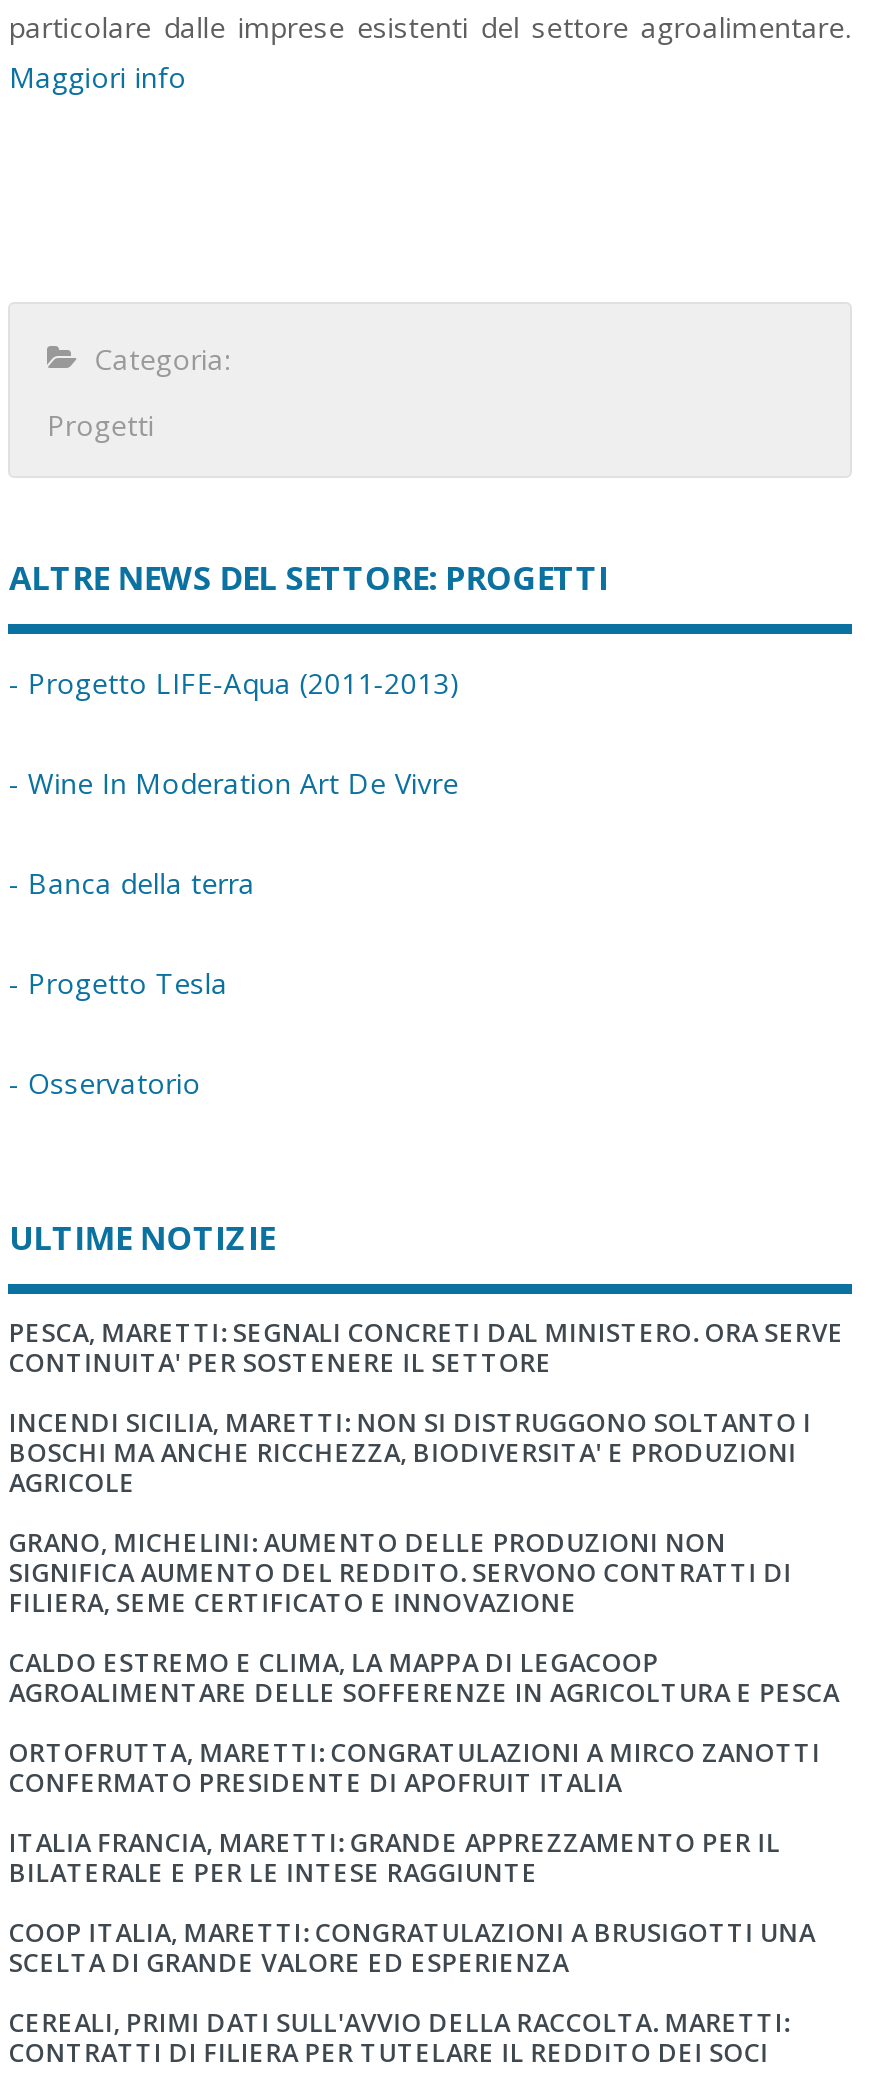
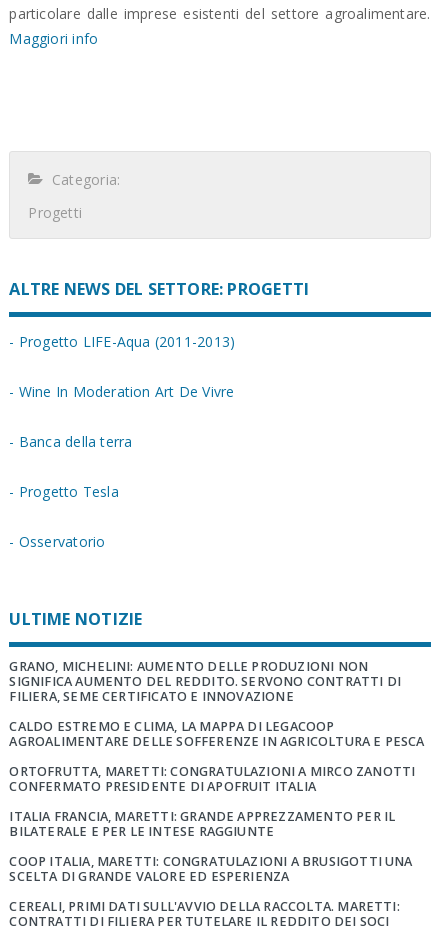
- PESCA, MARETTI: SEGNALI CONCRETI DAL MINISTERO. ORA SERVE
- CONTINUITA' PER SOSTENERE IL SETTORE
- INCENDI SICILIA, MARETTI: NON SI DISTRUGGONO SOLTANTO I
- BOSCHI MA ANCHE RICCHEZZA, BIODIVERSITA' E PRODUZIONI
- AGRICOLE
